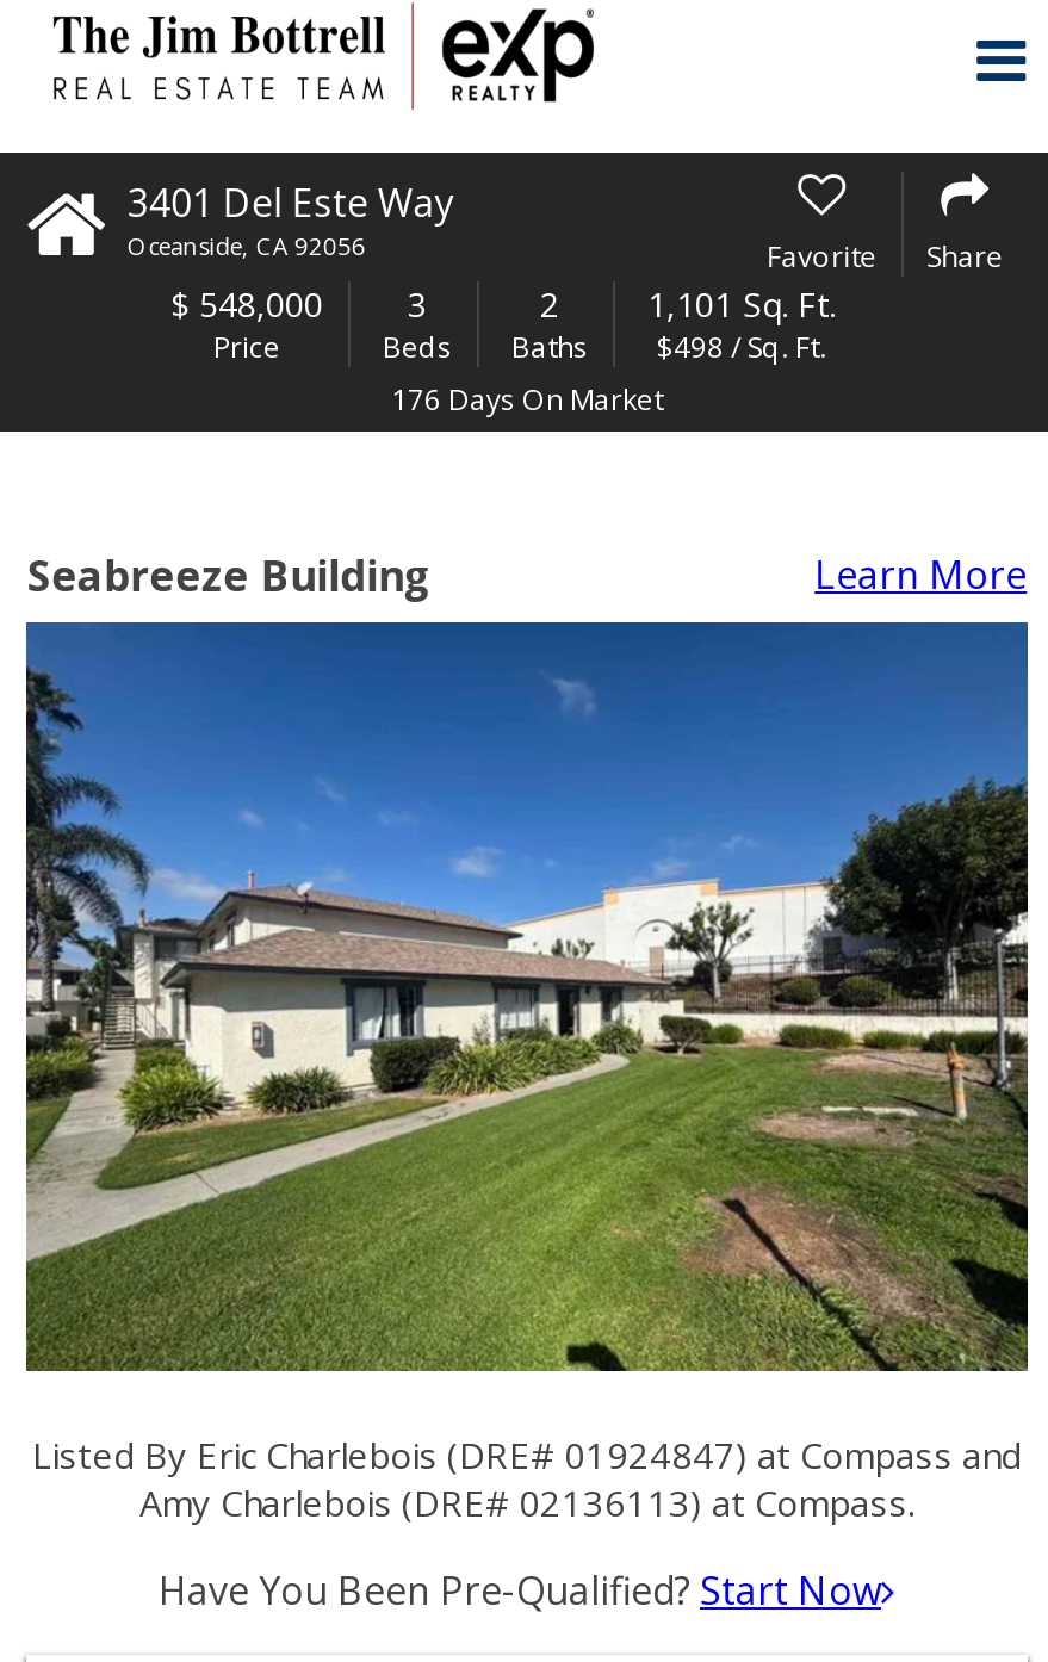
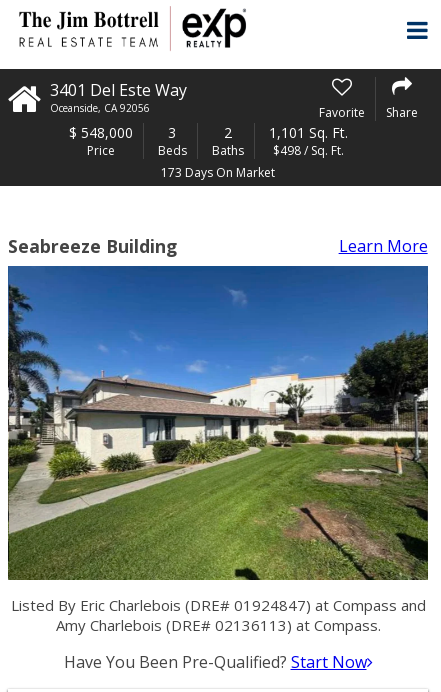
- 176 Days On Market
+ 173 Days On Market
